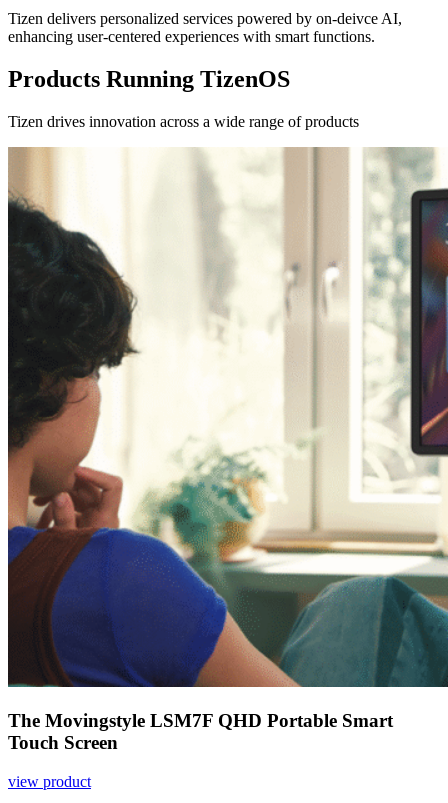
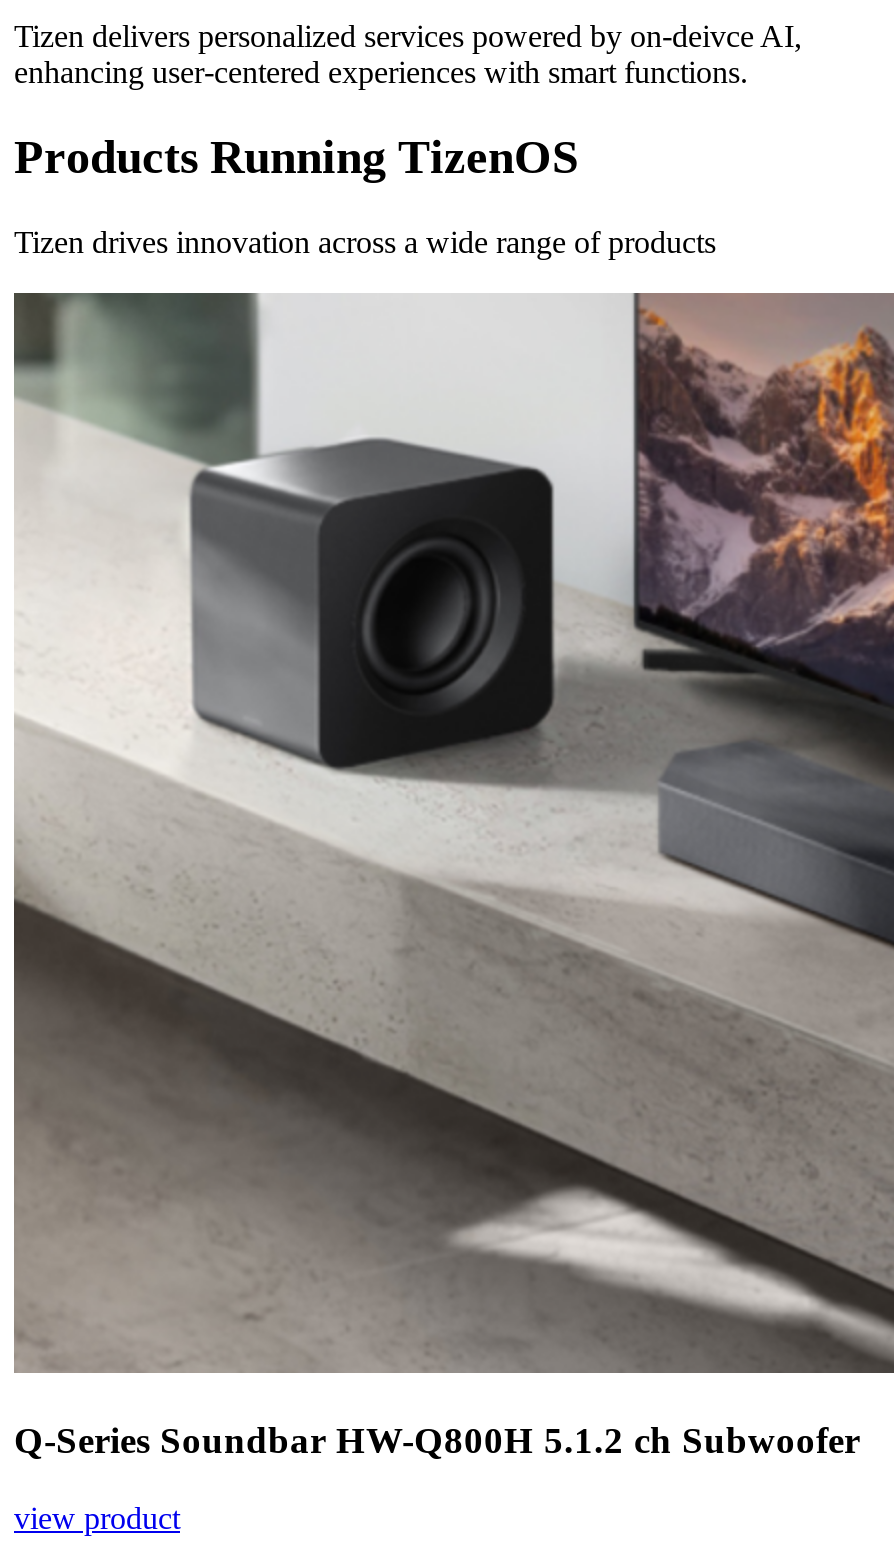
- [image]
- The Movingstyle LSM7F QHD Portable Smart
- Touch Screen
+ [image]
+ Q-Series Soundbar HW-Q800H 5.1.2 ch Subwoofer
